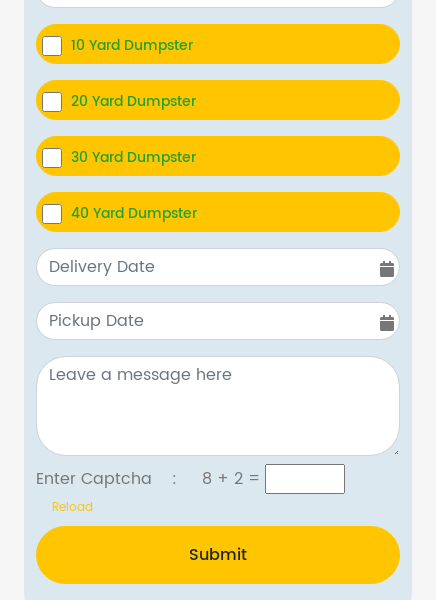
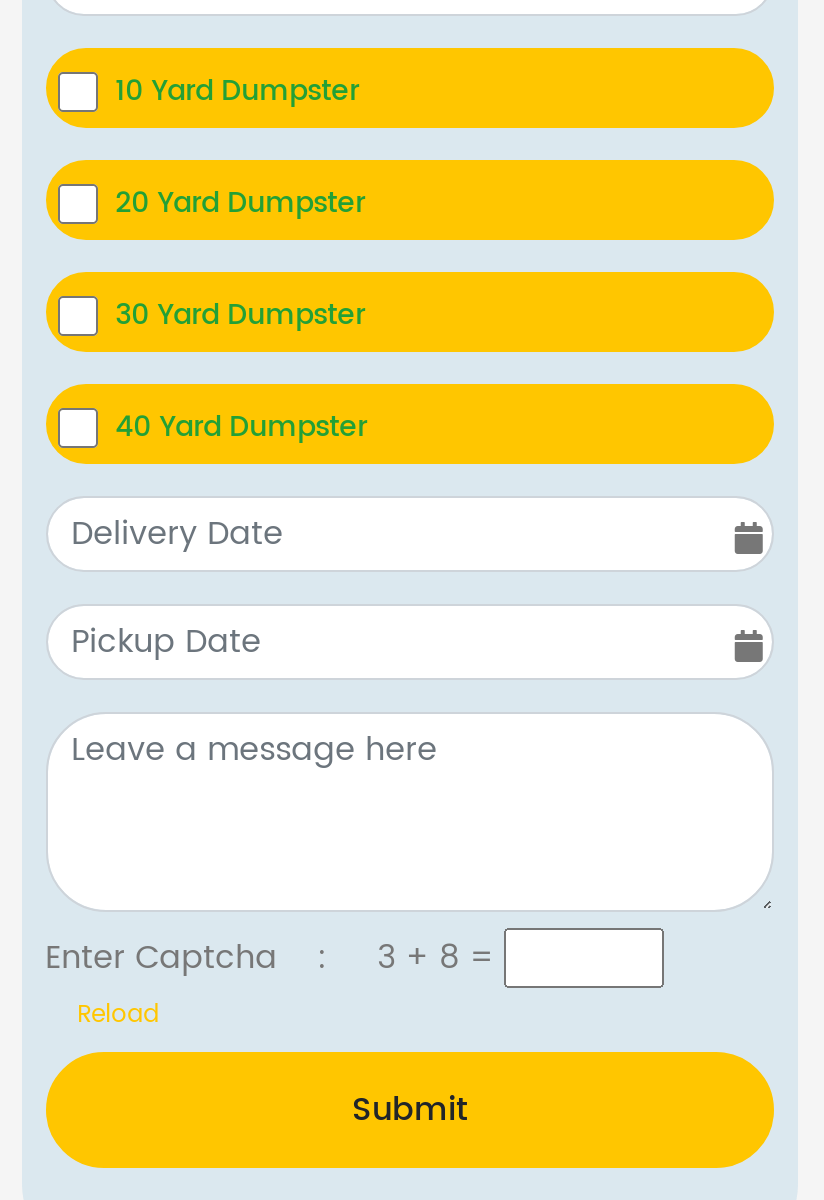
- Enter Captcha : 8 + 2 =
+ Enter Captcha : 3 + 8 =
